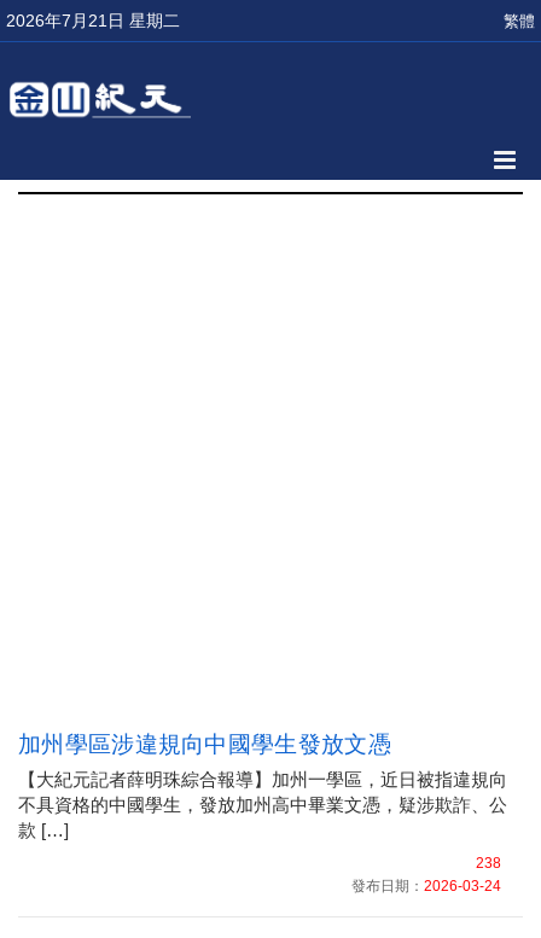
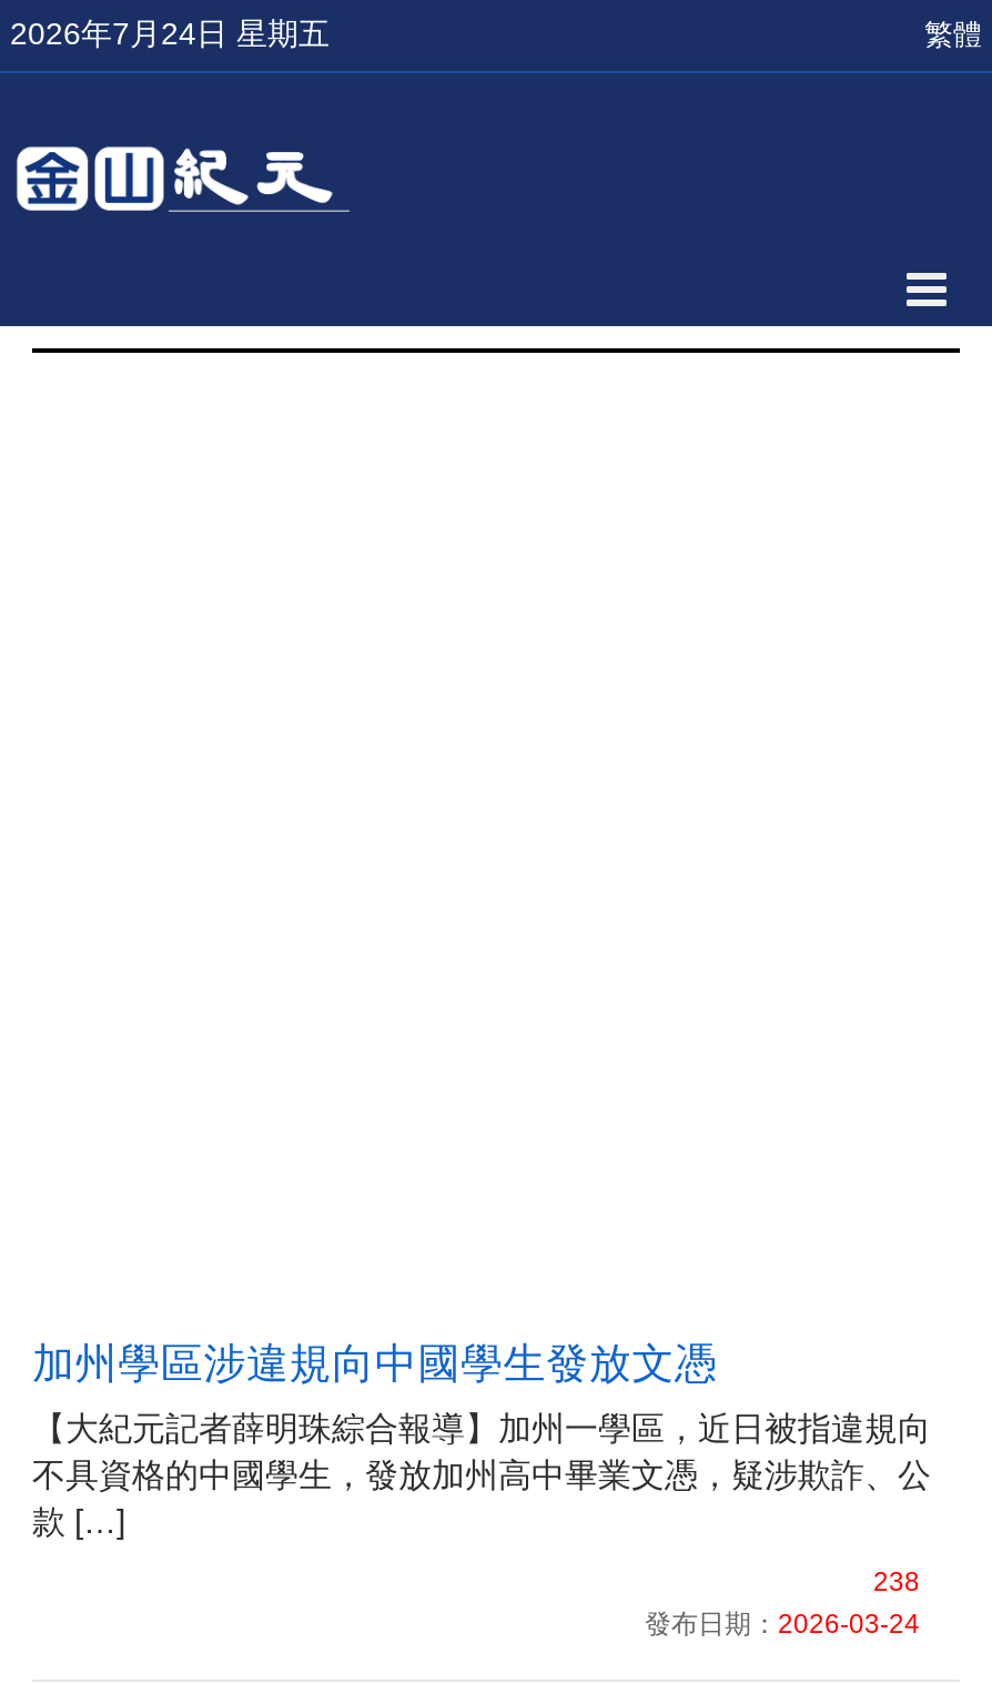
- 2026年7月21日 星期二
+ 2026年7月24日 星期五
